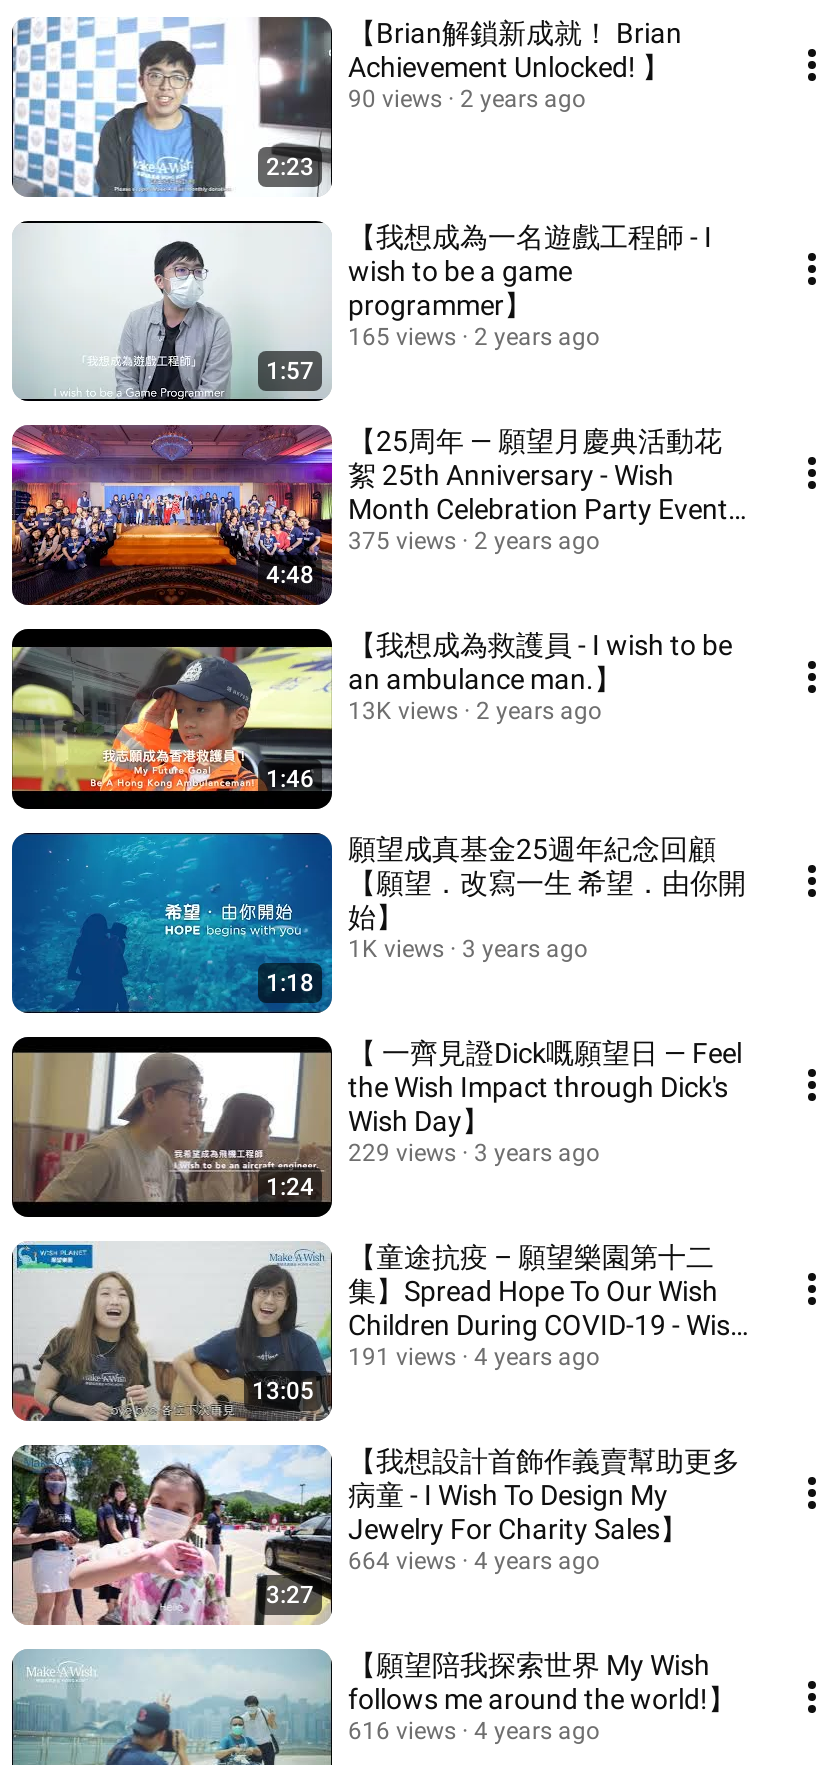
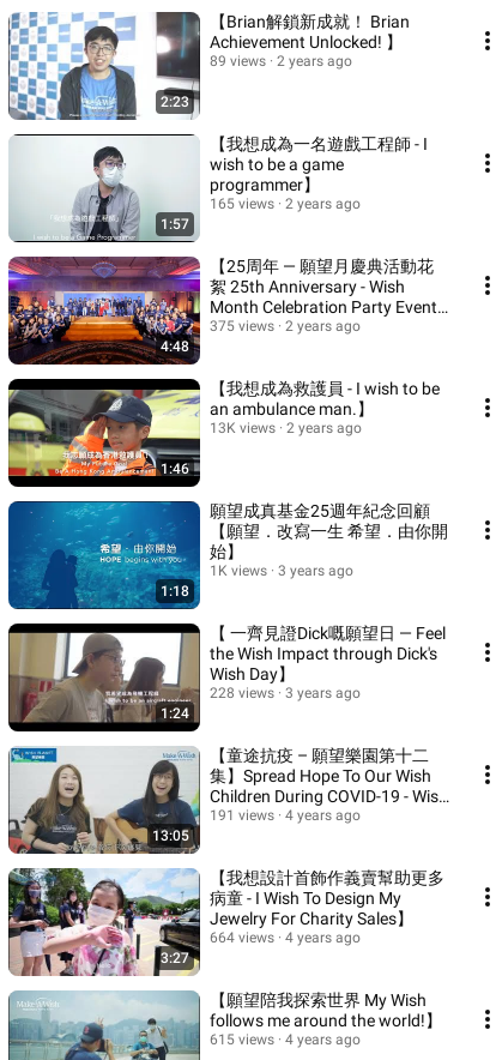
- 90 views 2 years ago
+ 89 views 2 years ago

- 229 views 3 years ago
+ 228 views 3 years ago

- 616 views 4 years ago
+ 615 views 4 years ago
